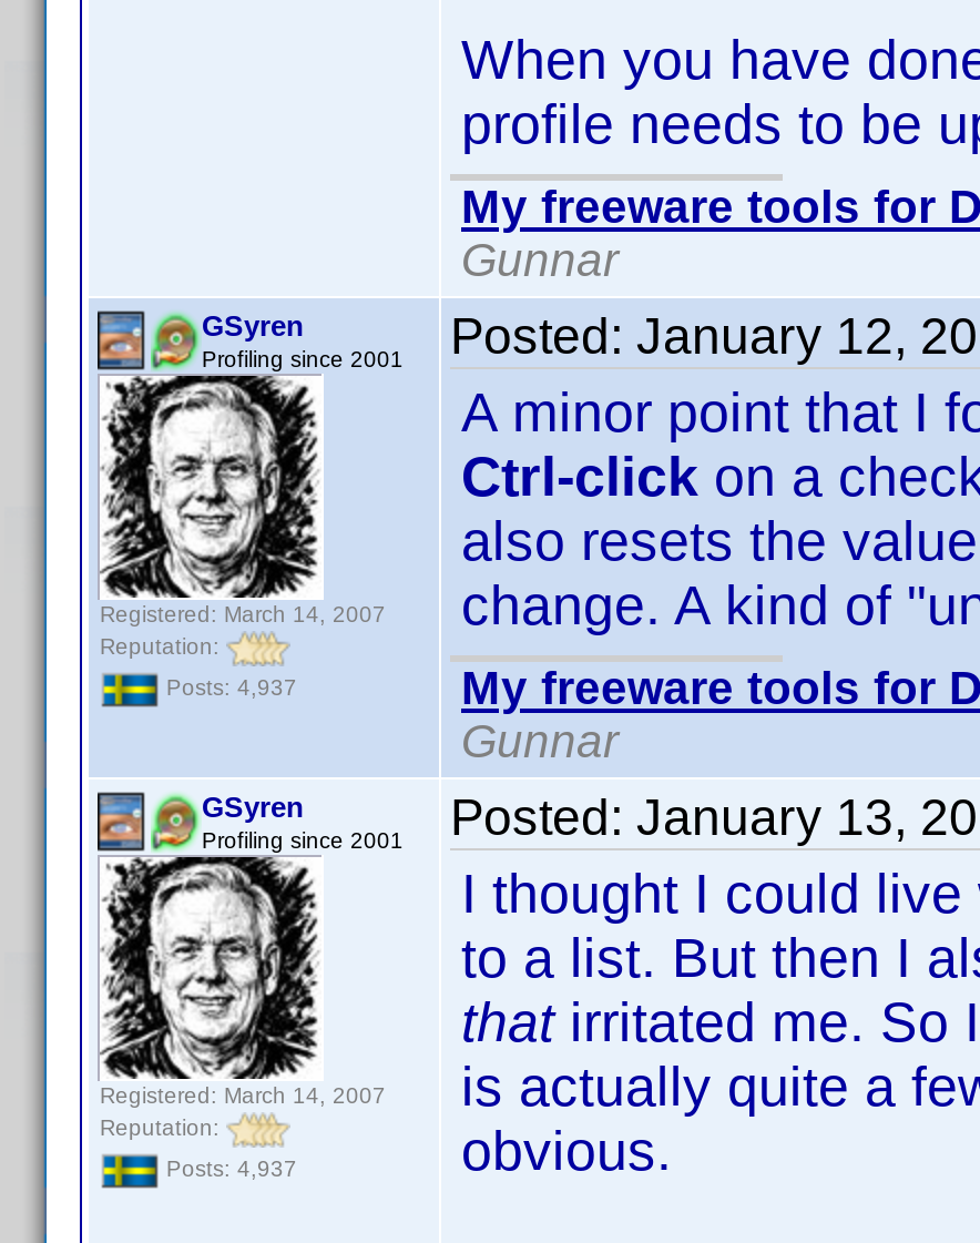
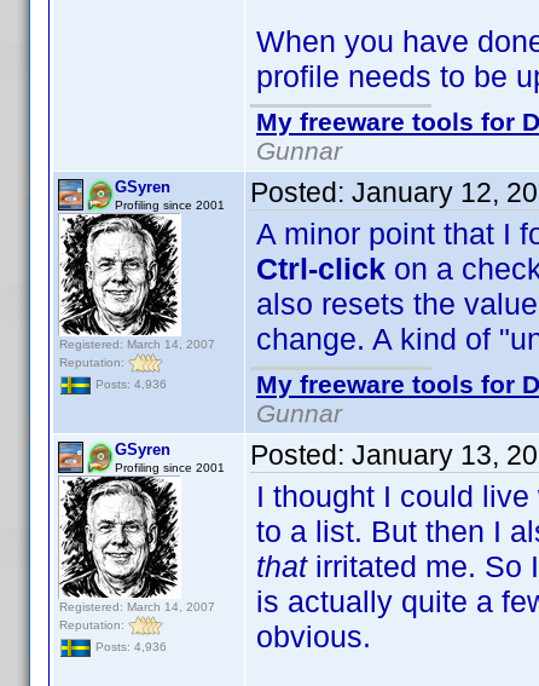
- Posts: 4,937
+ Posts: 4,936

- Posts: 4,937
+ Posts: 4,936
